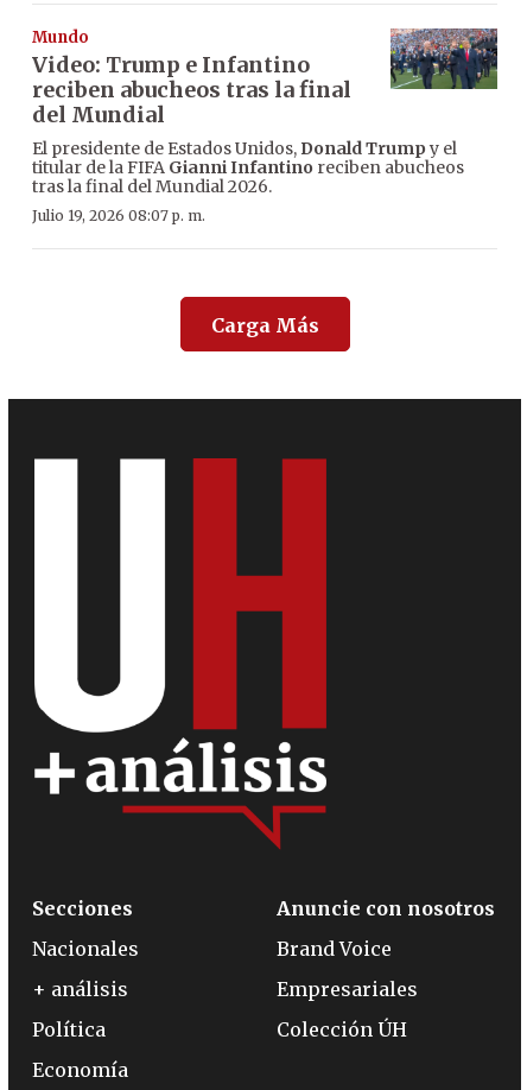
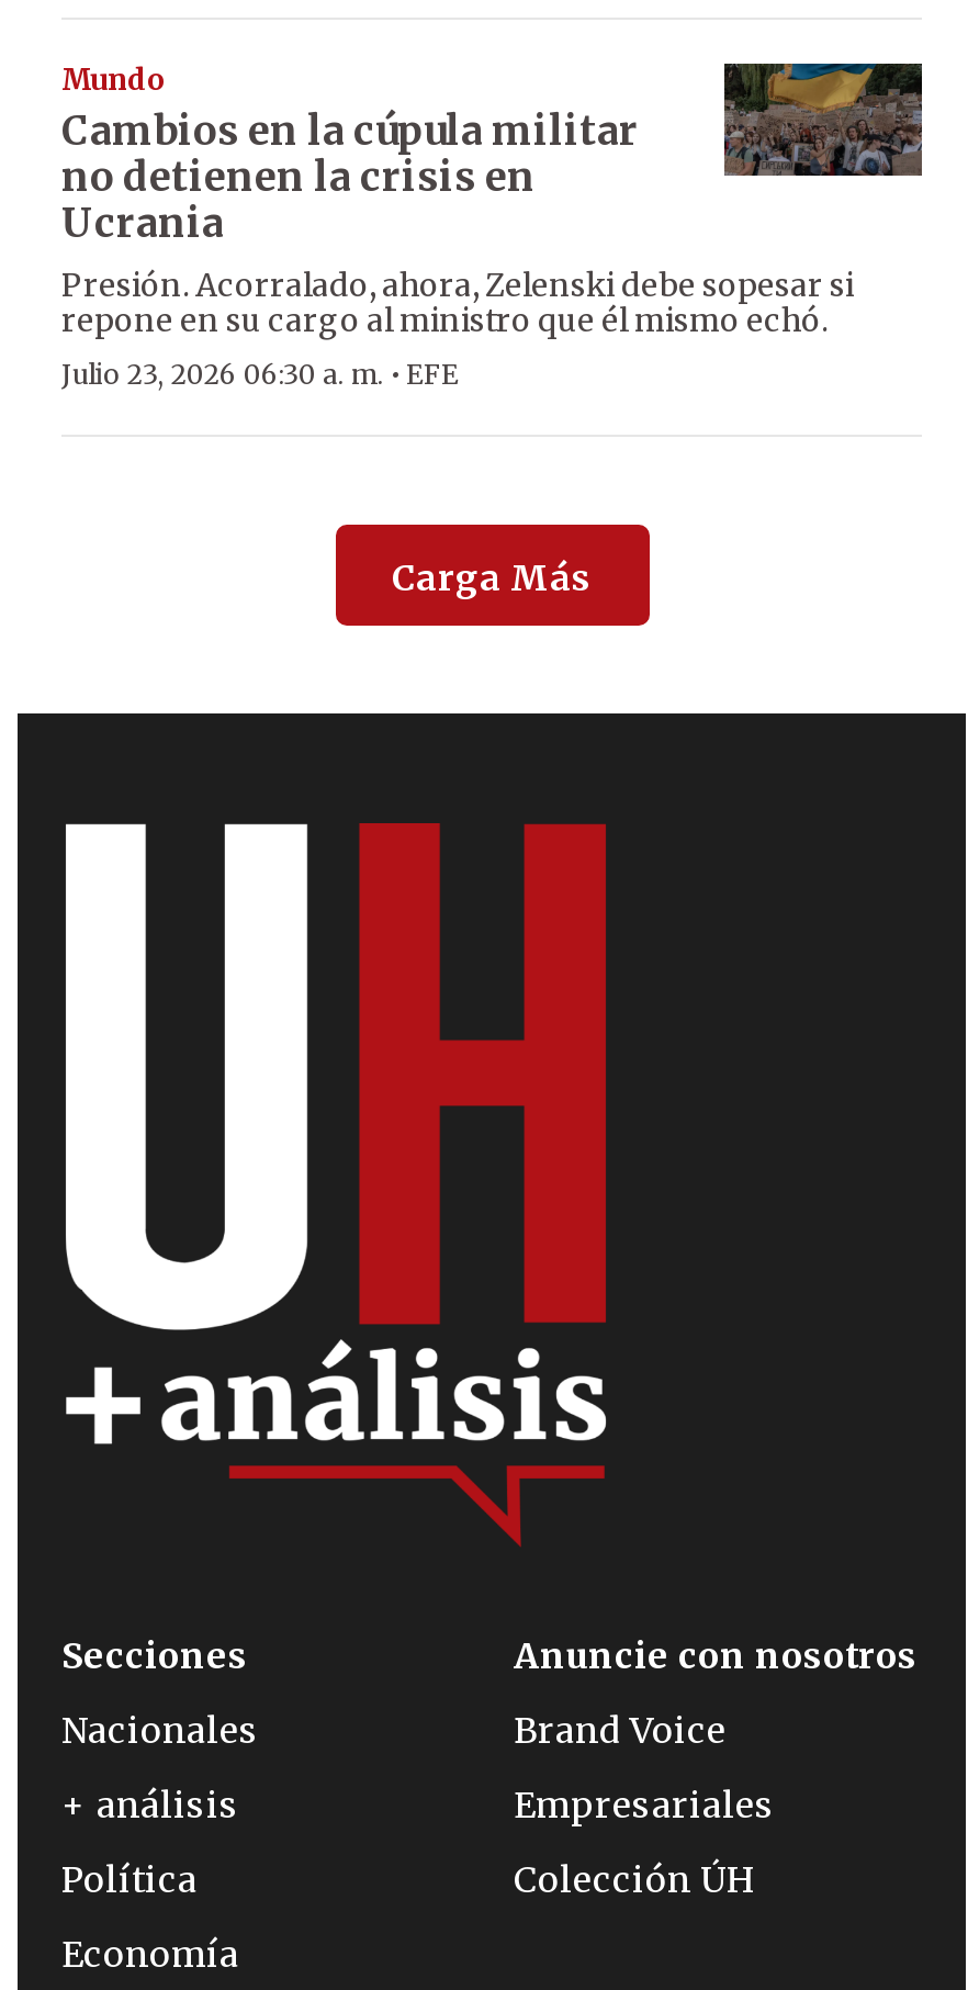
- [image]
- Video: Trump e Infantino
- reciben abucheos tras la final
- del Mundial
- El presidente de Estados Unidos, Donald Trump y el
- titular de la FIFA Gianni Infantino reciben abucheos
- tras la final del Mundial 2026.
- Julio 19, 2026 08:07 p. m.
+ [image]
+ Cambios en la cúpula militar
+ no detienen la crisis en
+ Ucrania
+ Presión. Acorralado, ahora, Zelenski debe sopesar si
+ repone en su cargo al ministro que él mismo echó.
+ Julio 23, 2026 06:30 a. m. · EFE
